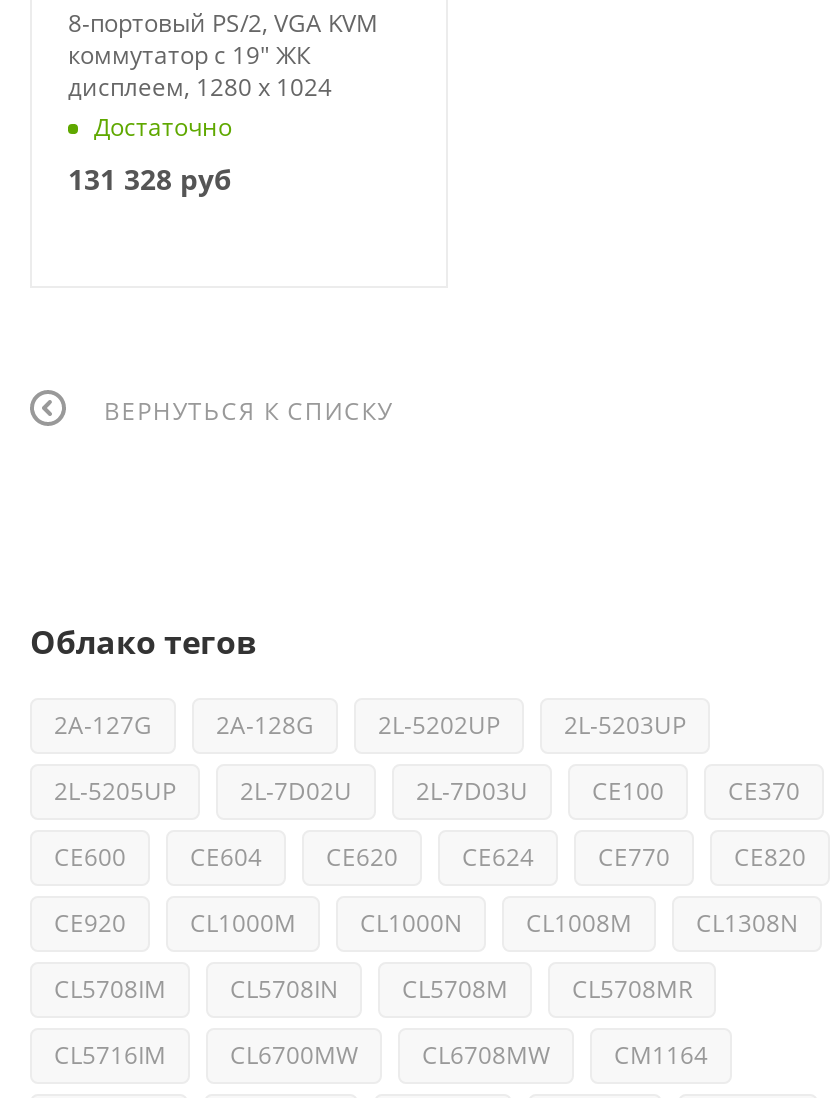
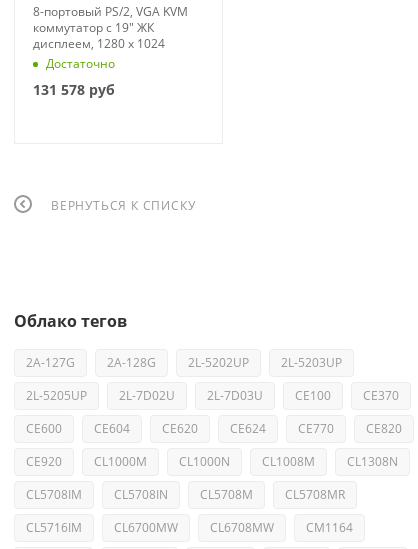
- 131 328 руб
+ 131 578 руб
